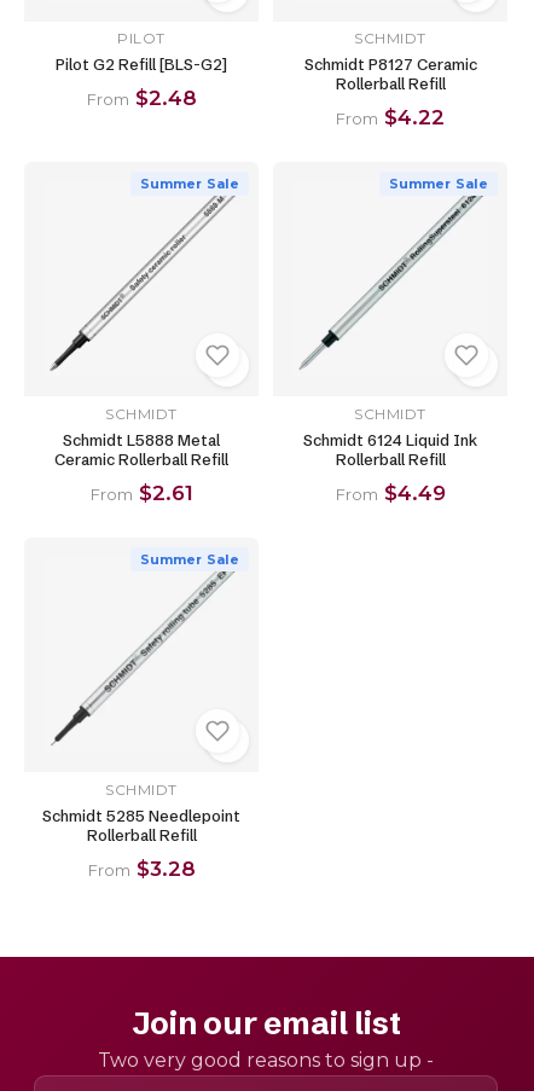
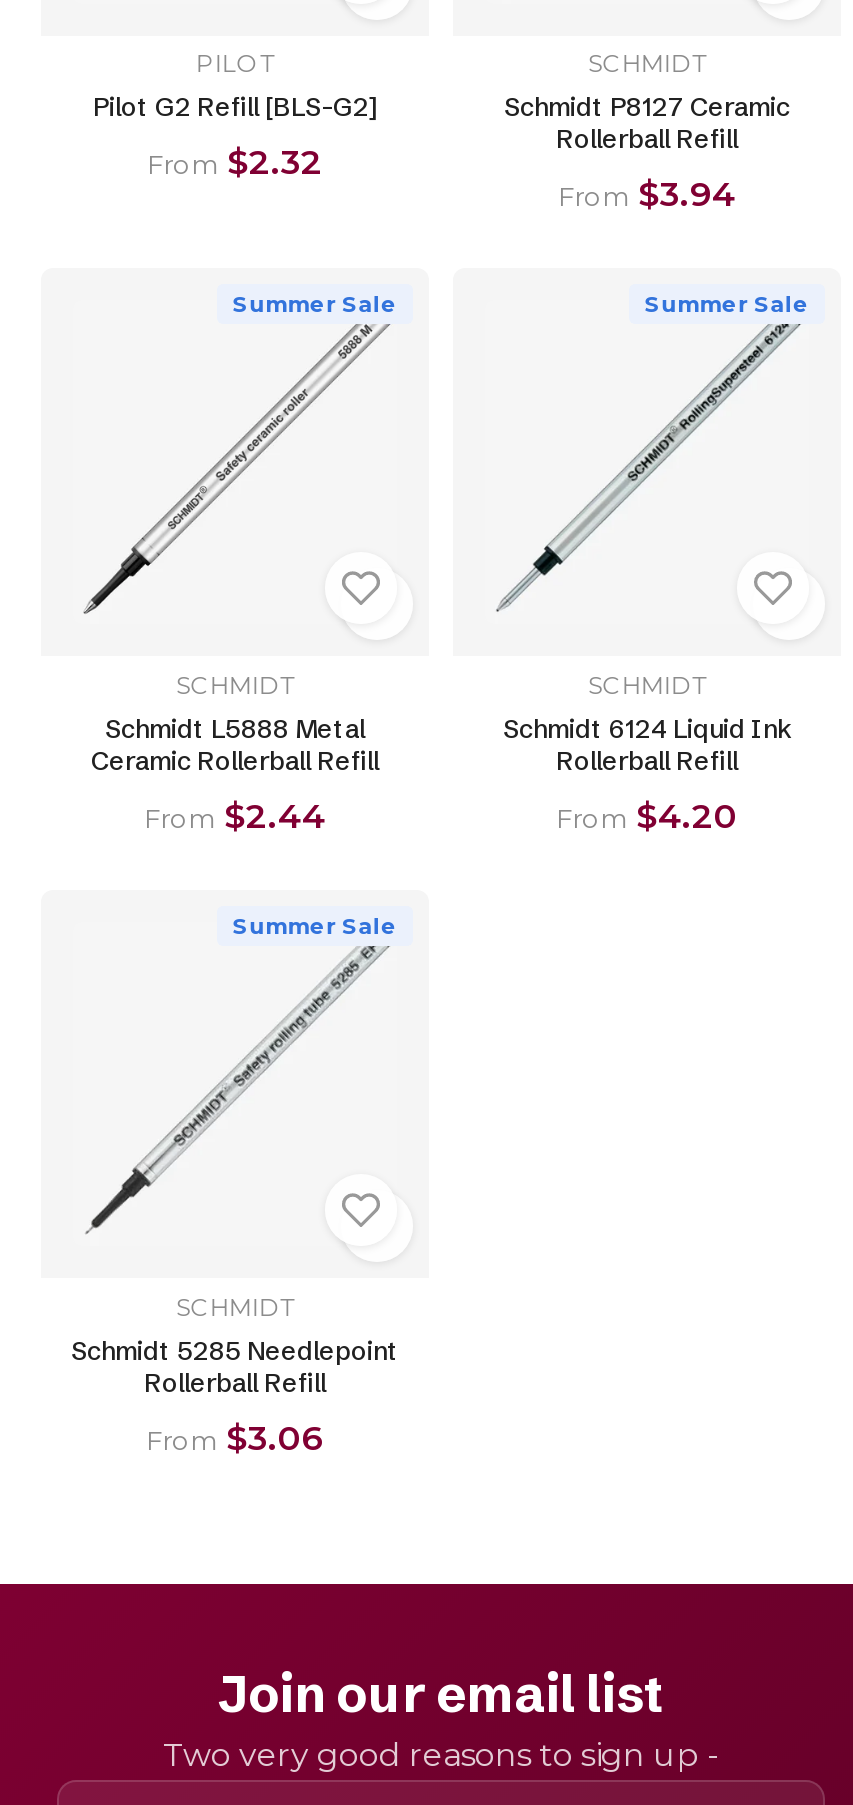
- From $2.48
+ From $2.32

- From $4.22
+ From $3.94

- From $2.61
+ From $2.44

- From $4.49
+ From $4.20

- From $3.28
+ From $3.06
